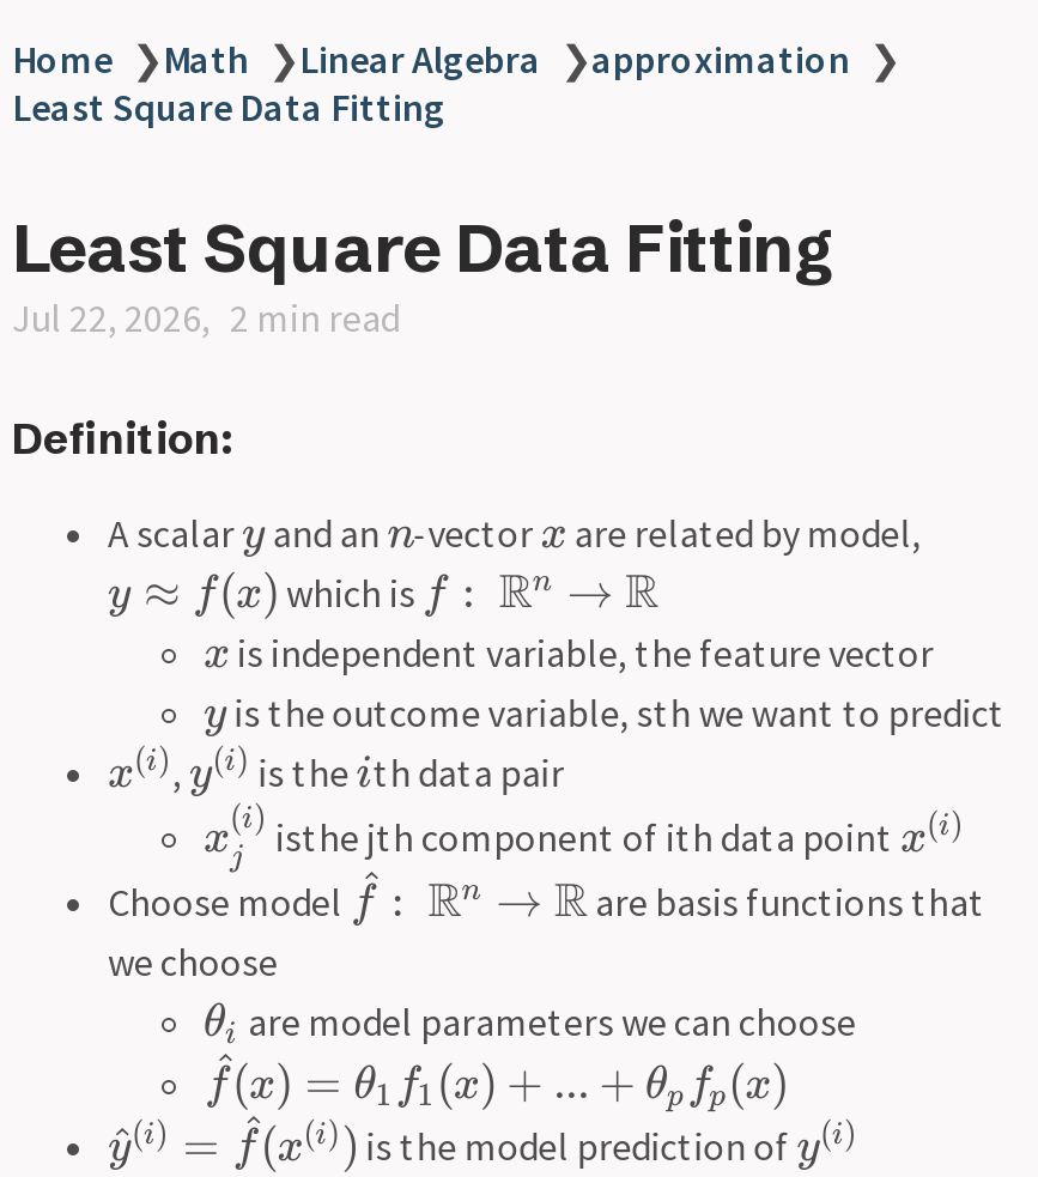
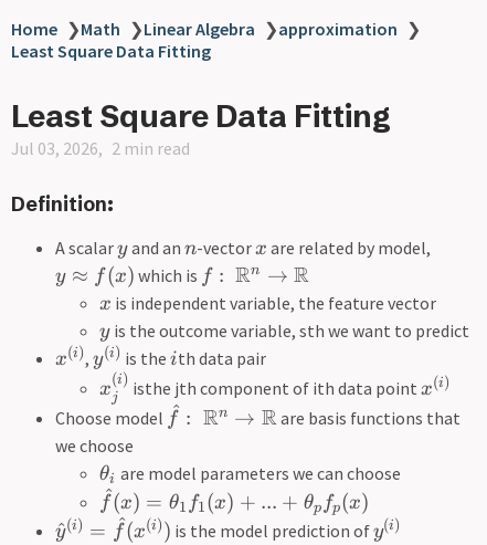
- Jul 22, 2026 2 min read
+ Jul 03, 2026 2 min read
